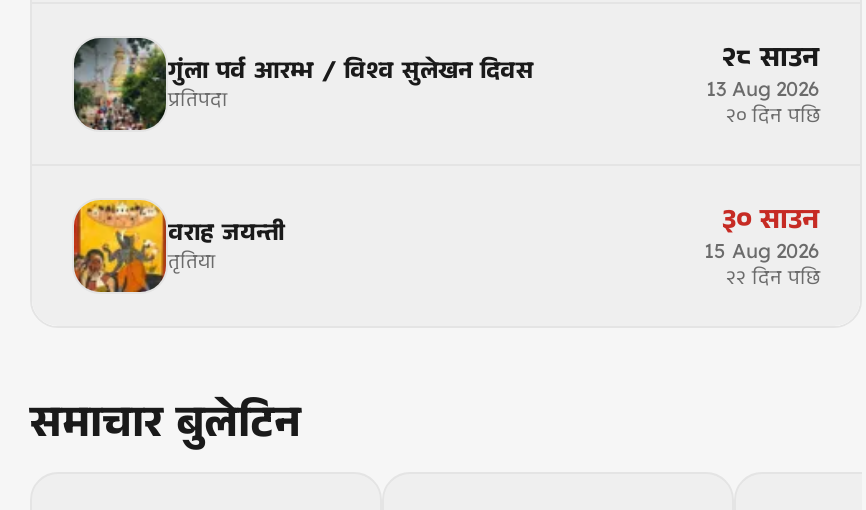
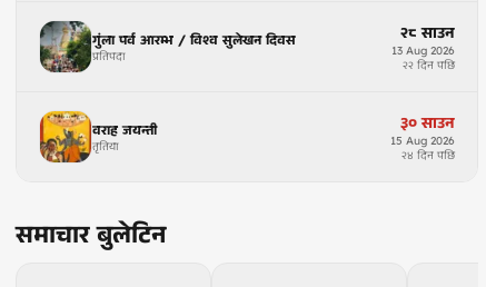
- २० दिन पछि
+ २२ दिन पछि

- २२ दिन पछि
+ २४ दिन पछि
